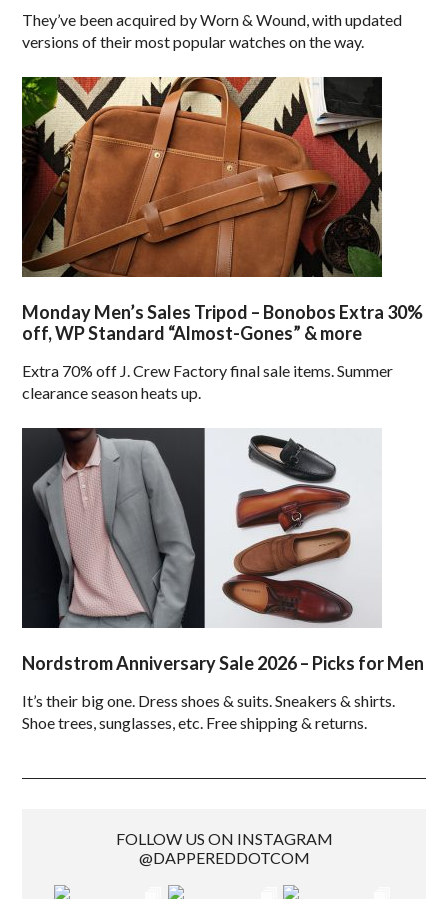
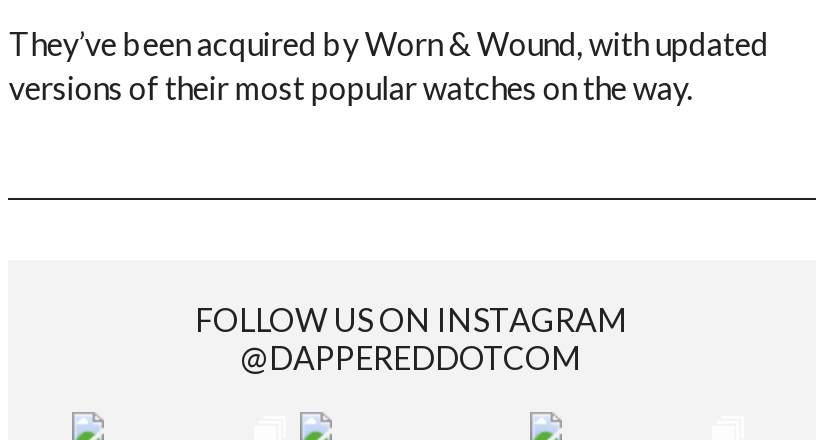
- [image]
- Monday Men’s Sales Tripod – Bonobos Extra 30%
- off, WP Standard “Almost-Gones” & more
- Extra 70% off J. Crew Factory final sale items. Summer
- clearance season heats up.

- [image]
- Nordstrom Anniversary Sale 2026 – Picks for Men
- It’s their big one. Dress shoes & suits. Sneakers & shirts.
- Shoe trees, sunglasses, etc. Free shipping & returns.

- [image]
